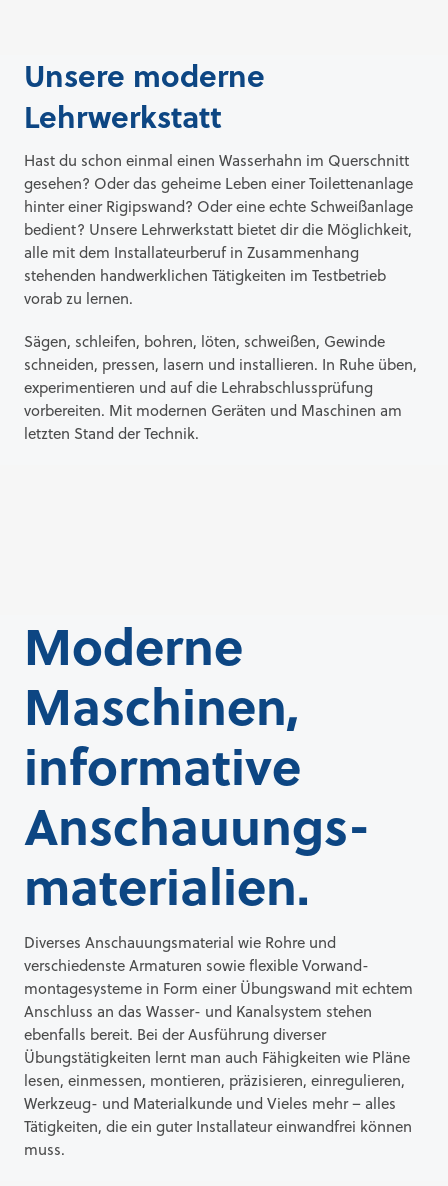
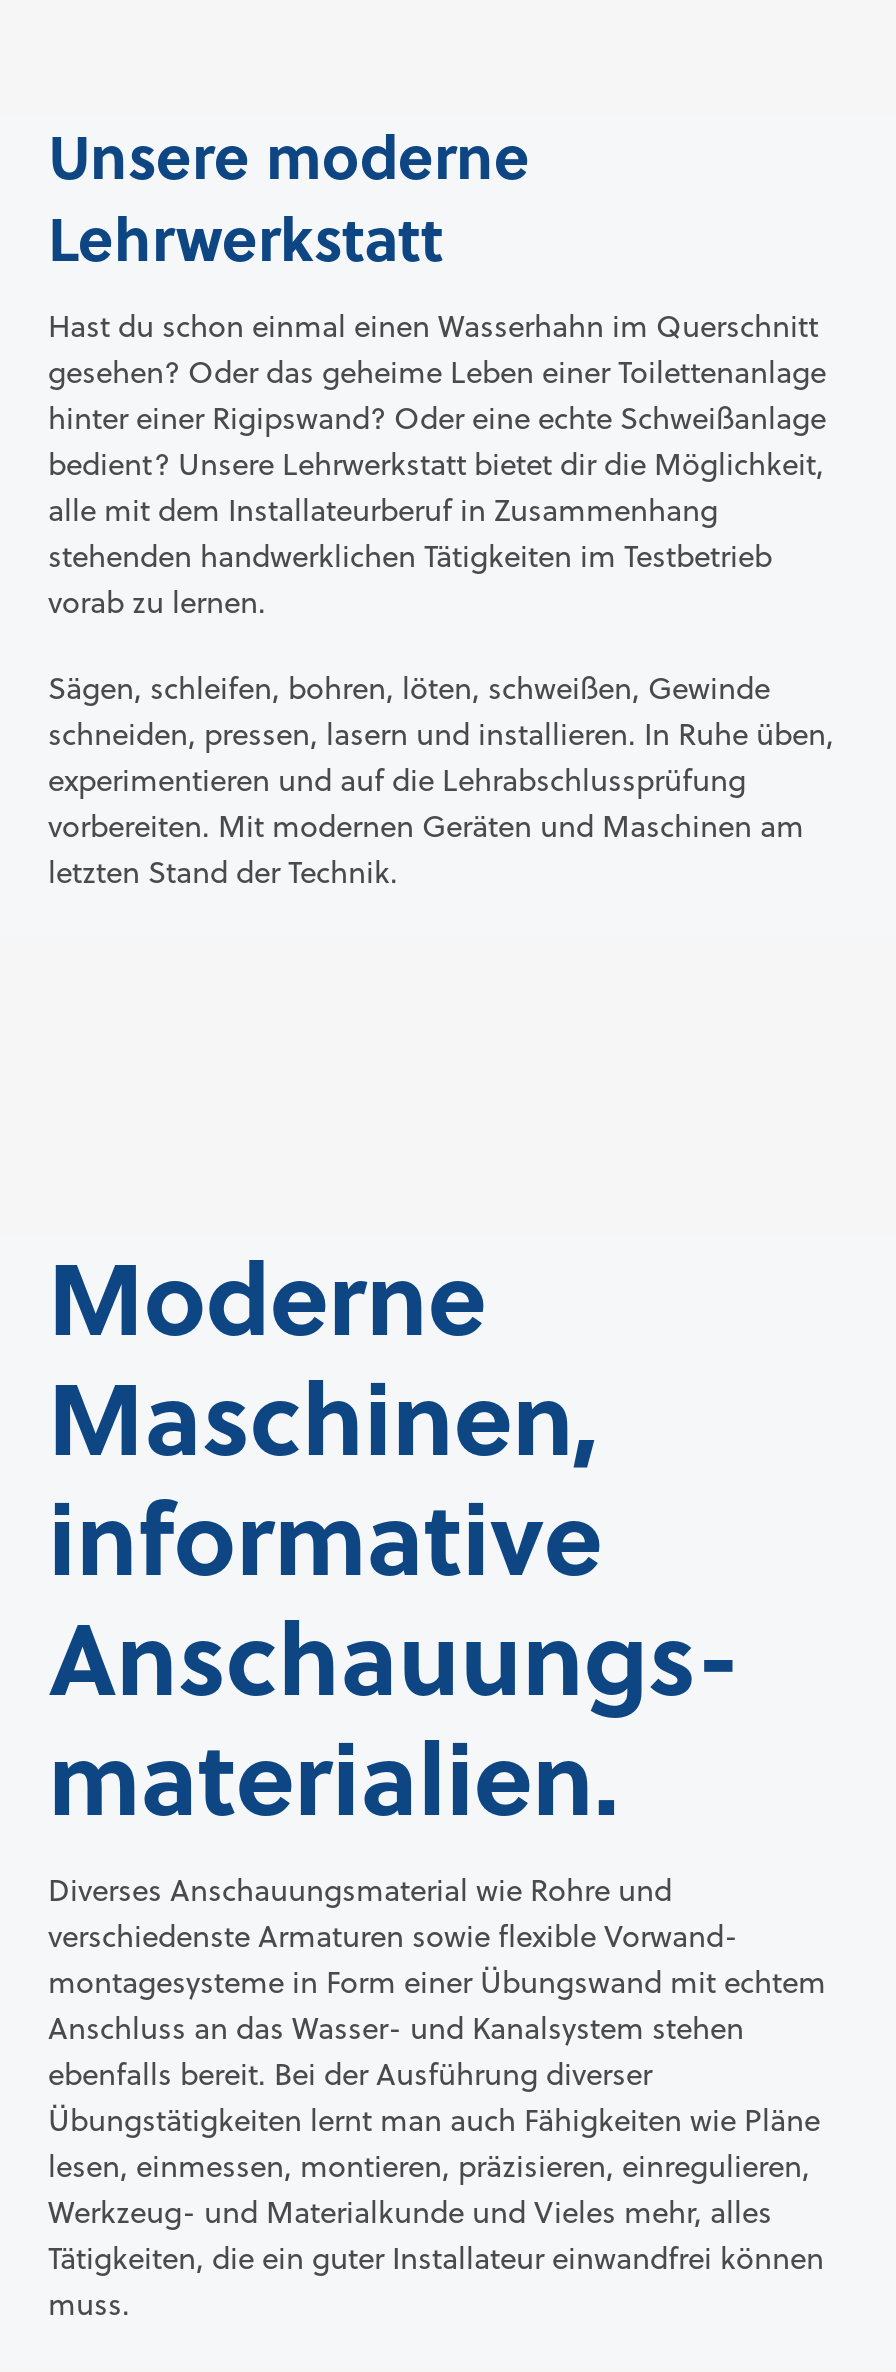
- Werkzeug- und Materialkunde und Vieles mehr – alles
+ Werkzeug- und Materialkunde und Vieles mehr, alles
